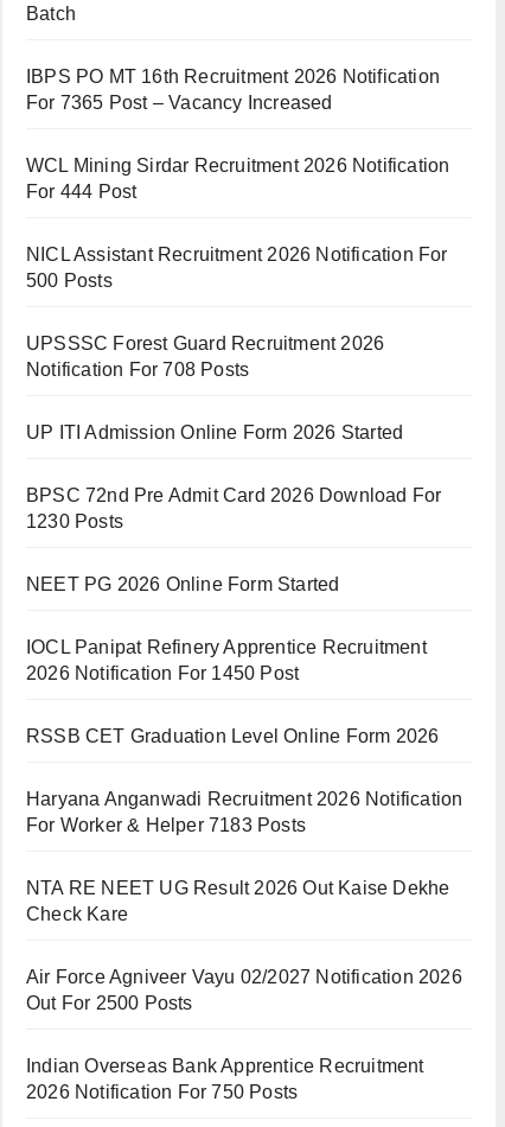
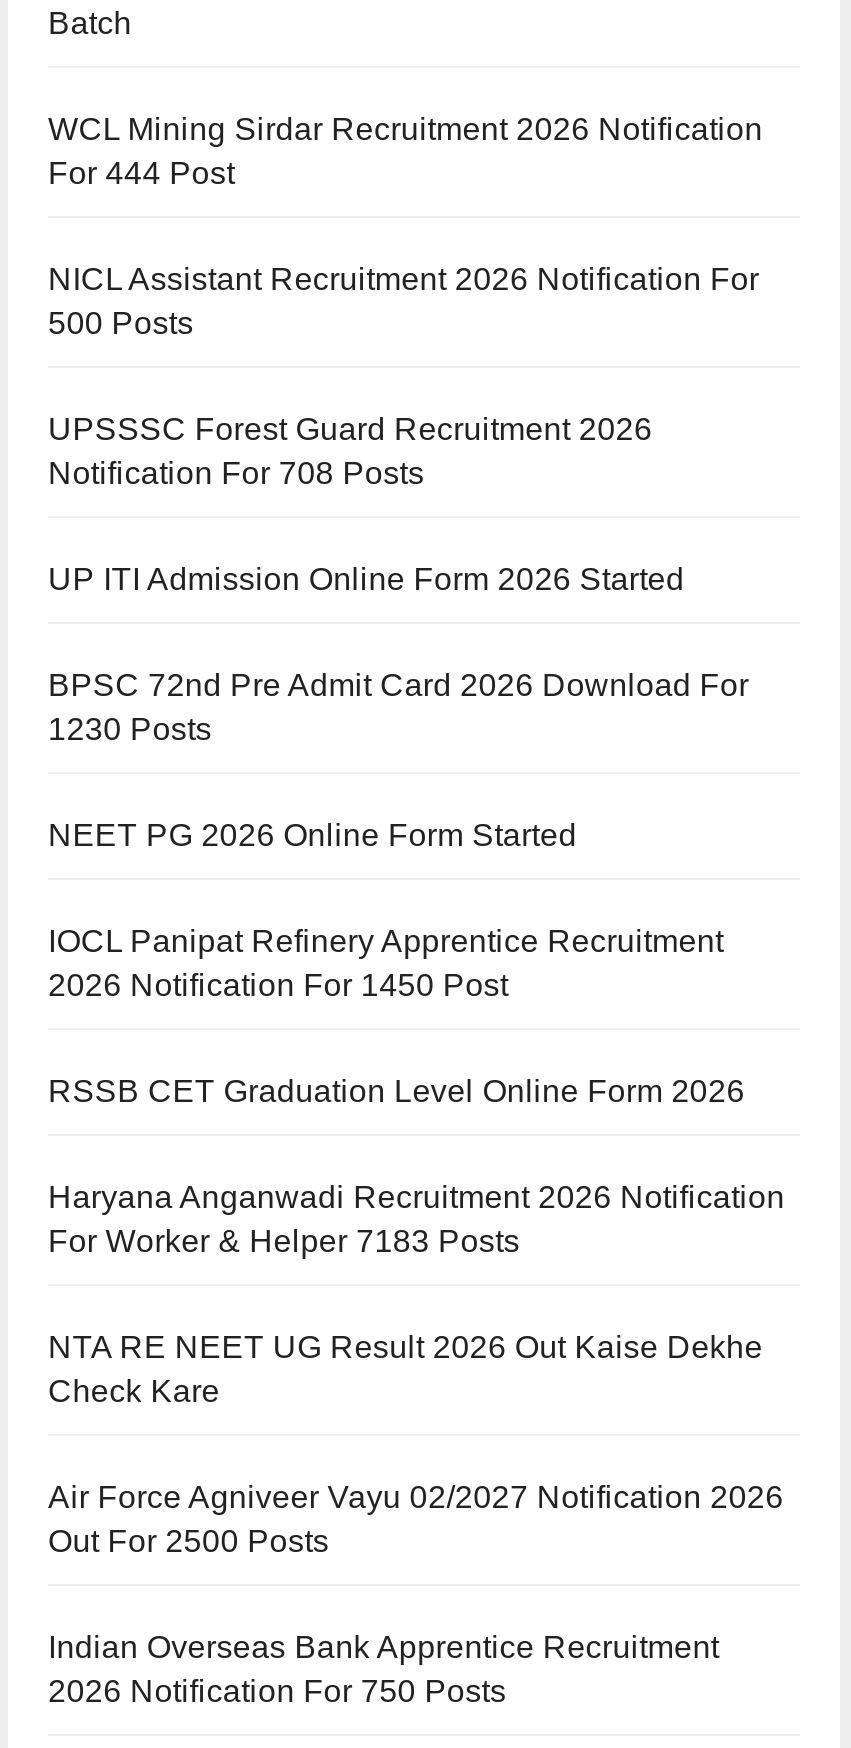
- IBPS PO MT 16th Recruitment 2026 Notification
- For 7365 Post – Vacancy Increased
